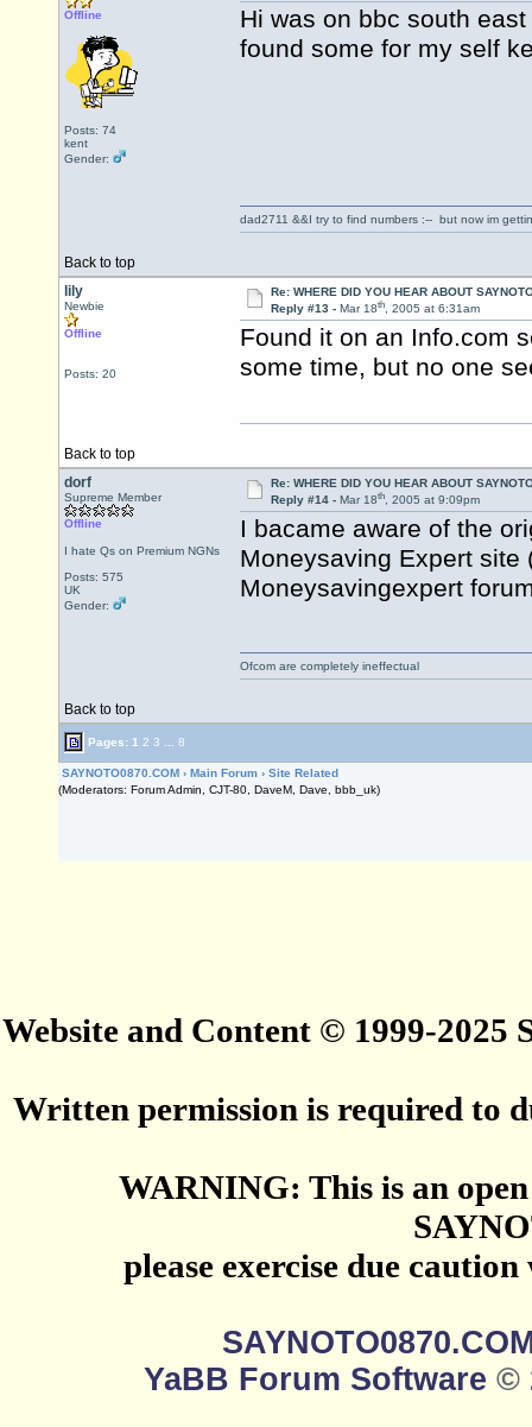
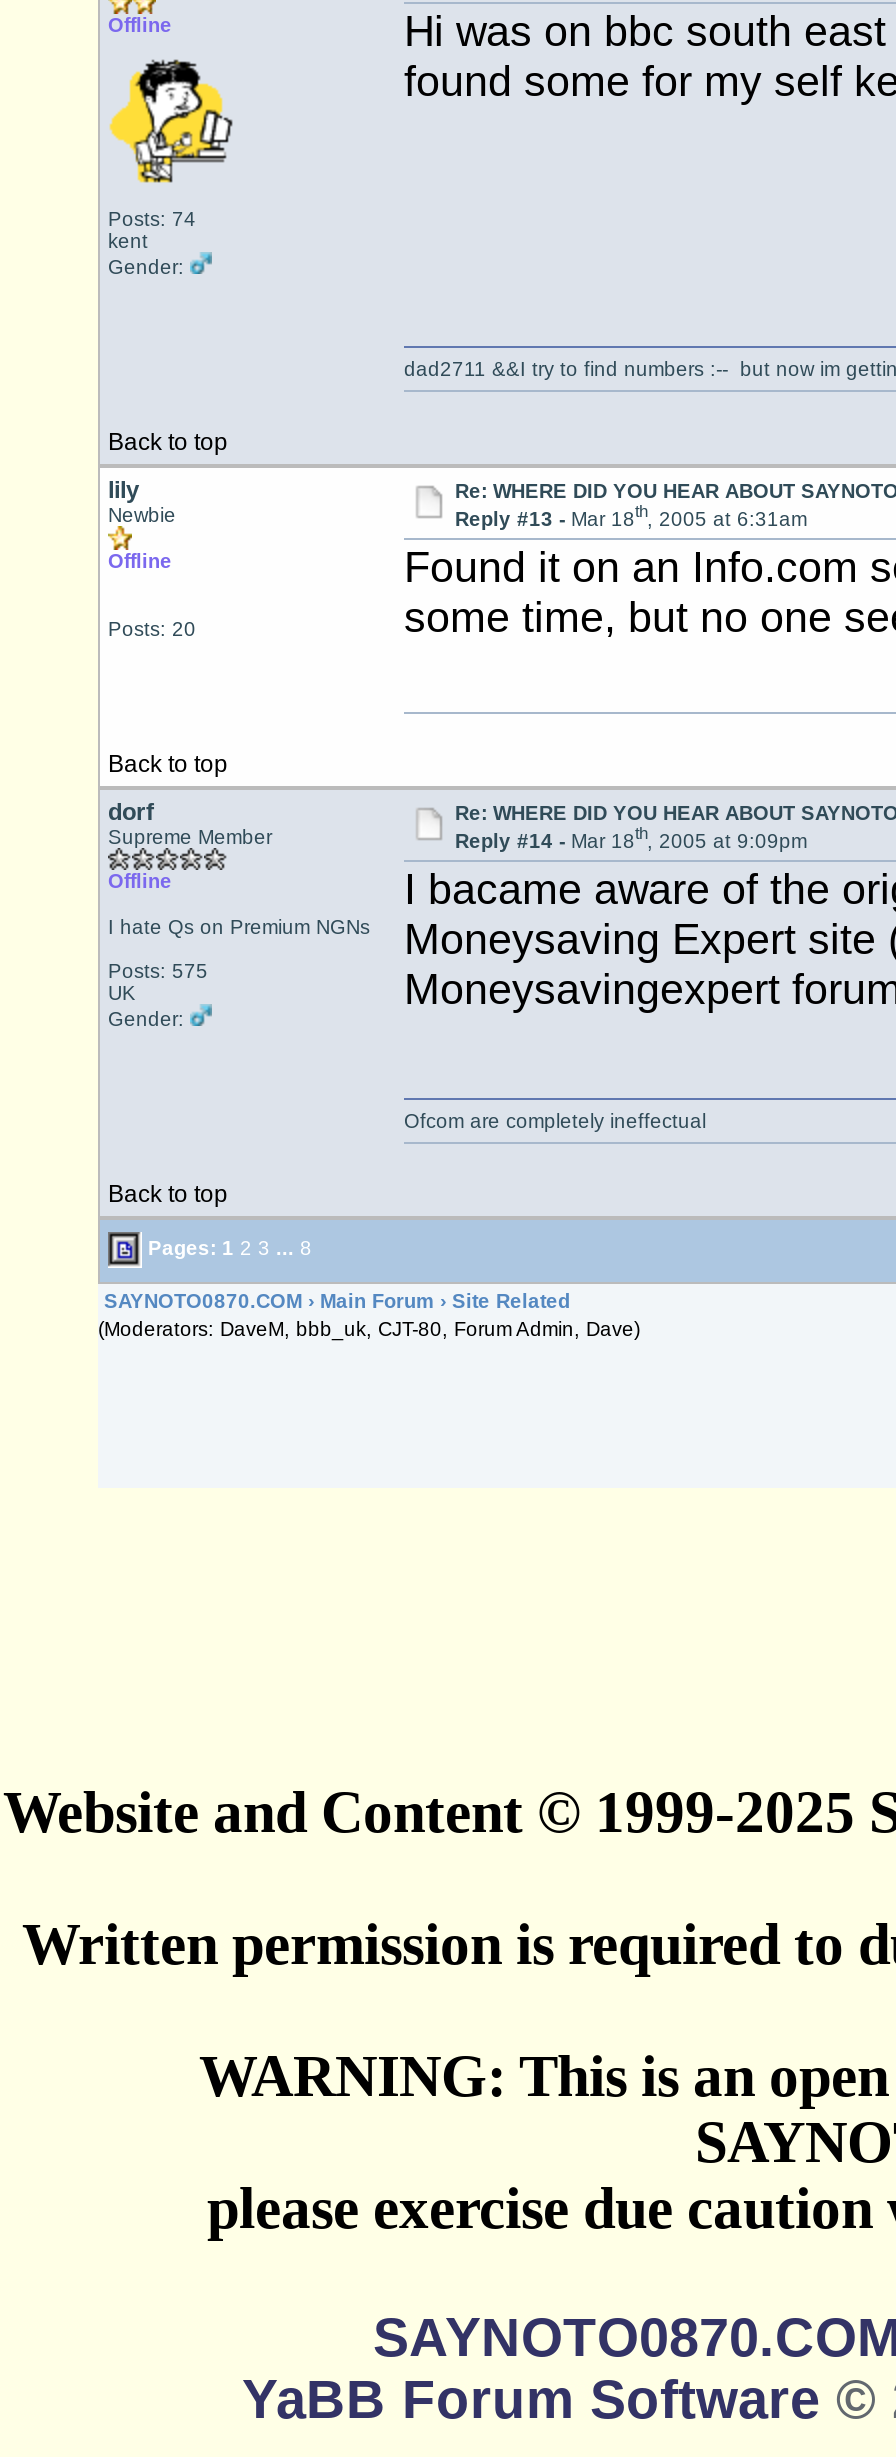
- (Moderators: Forum Admin, CJT-80, DaveM, Dave, bbb_uk)
+ (Moderators: DaveM, bbb_uk, CJT-80, Forum Admin, Dave)
